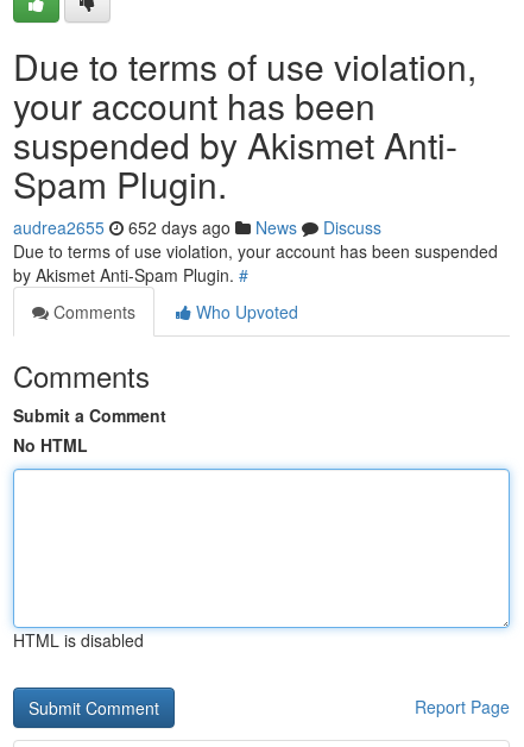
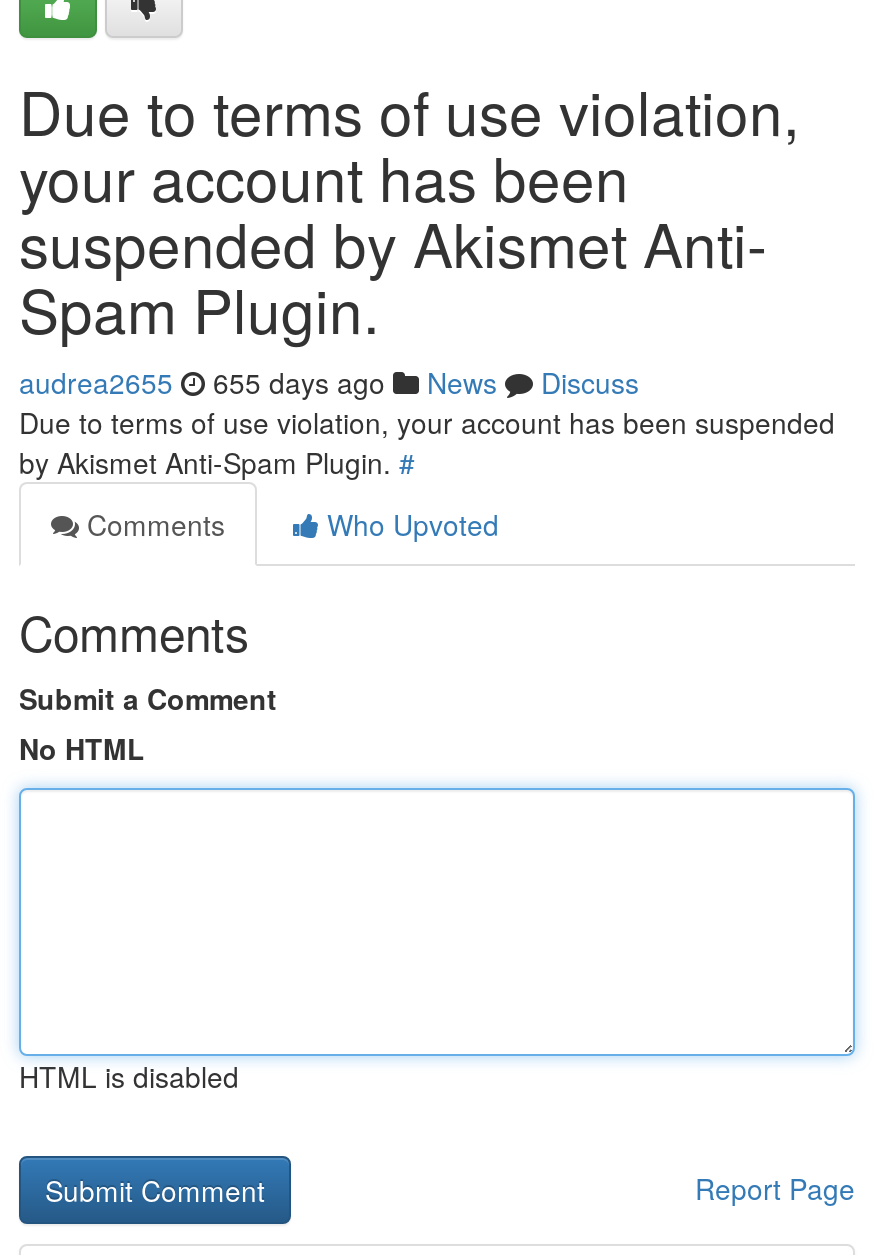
- audrea2655 652 days ago News Discuss
+ audrea2655 655 days ago News Discuss
